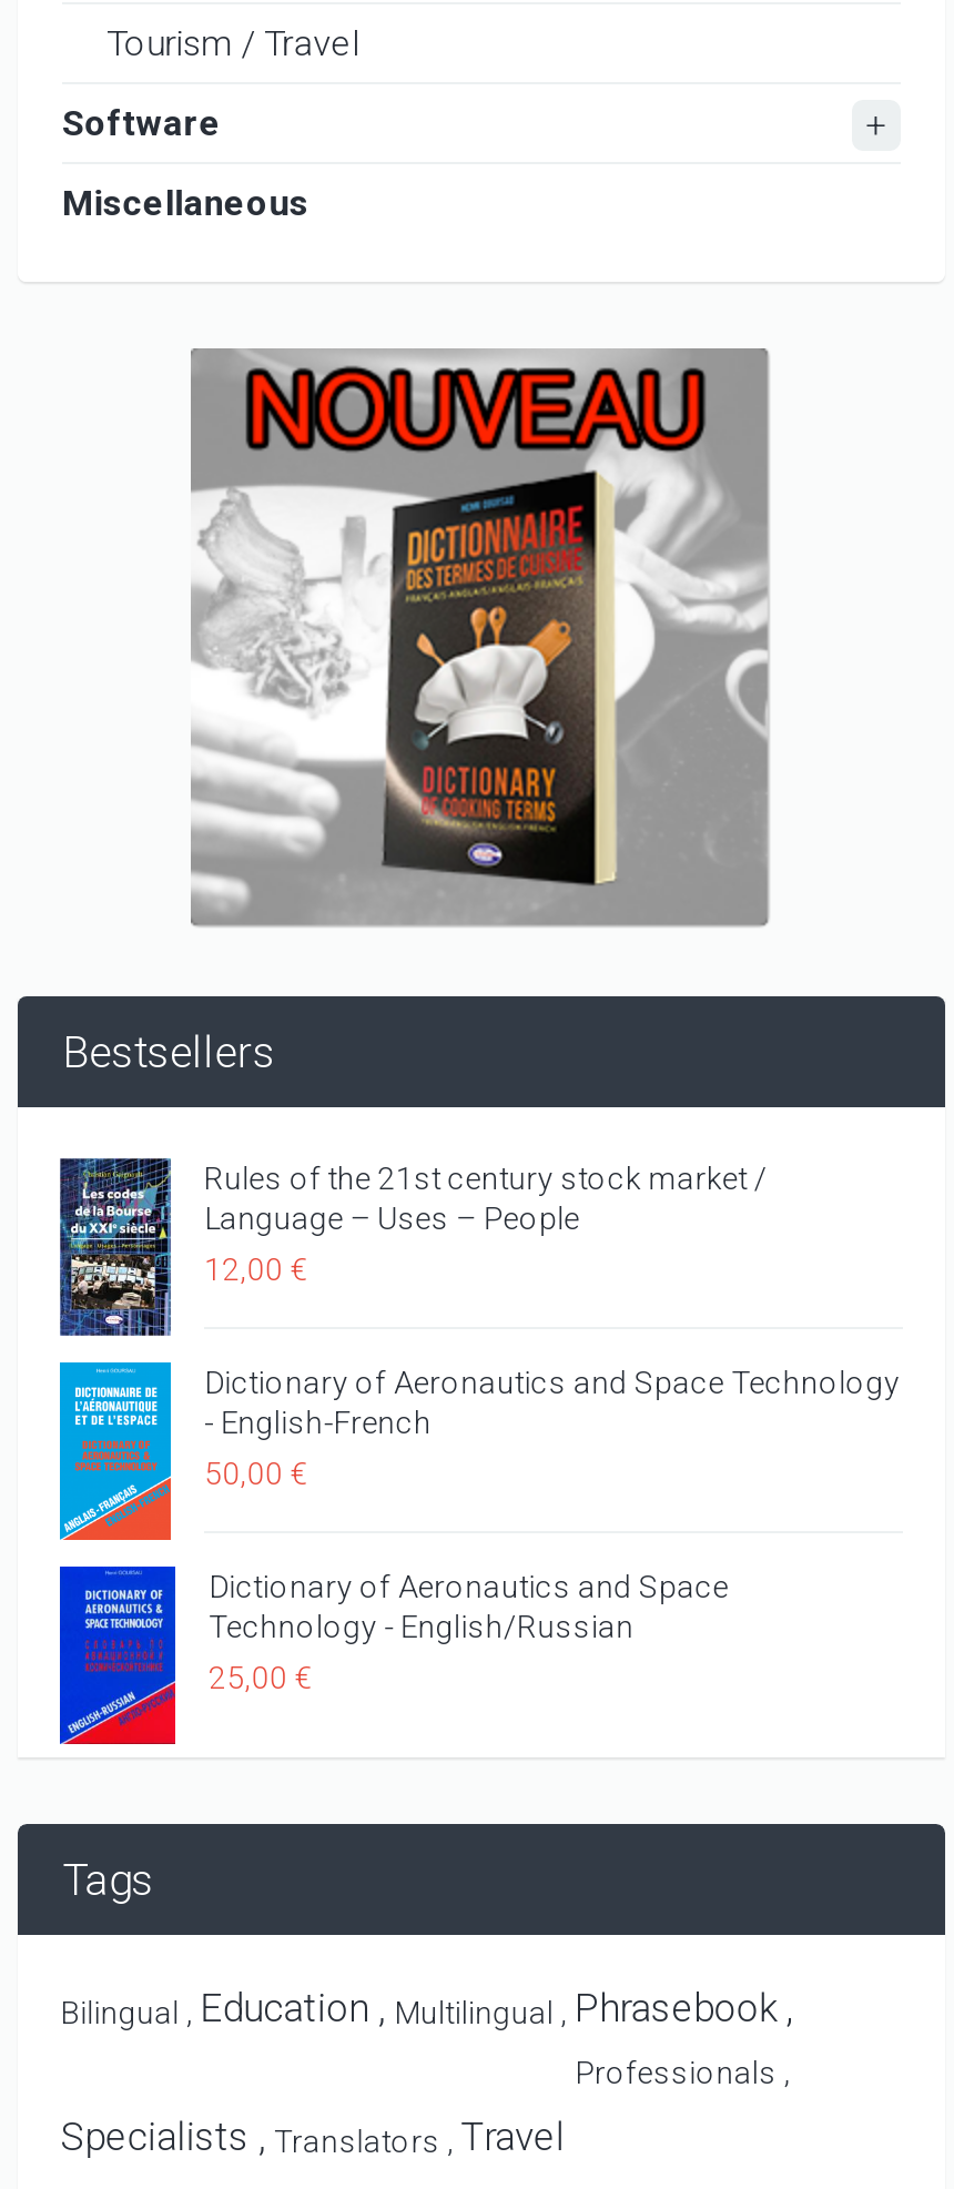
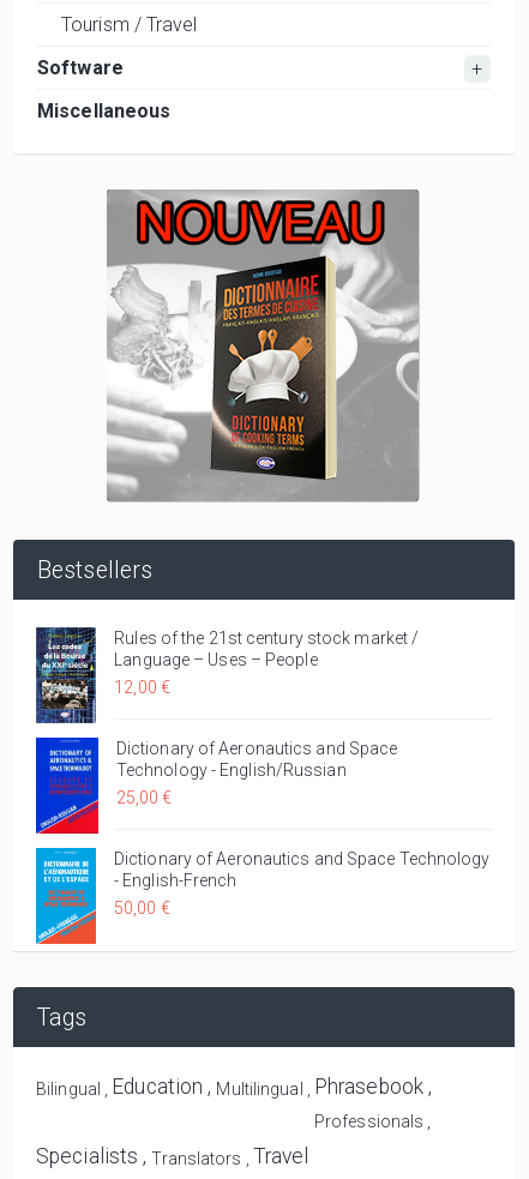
moved down: [image] | Dictionary of Aeronautics and Space Technology | - English-French | 50,00 €

moved up: [image] | Dictionary of Aeronautics and Space | Technology - English/Russian | 25,00 €
